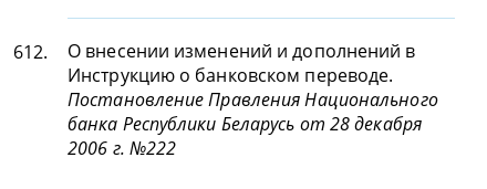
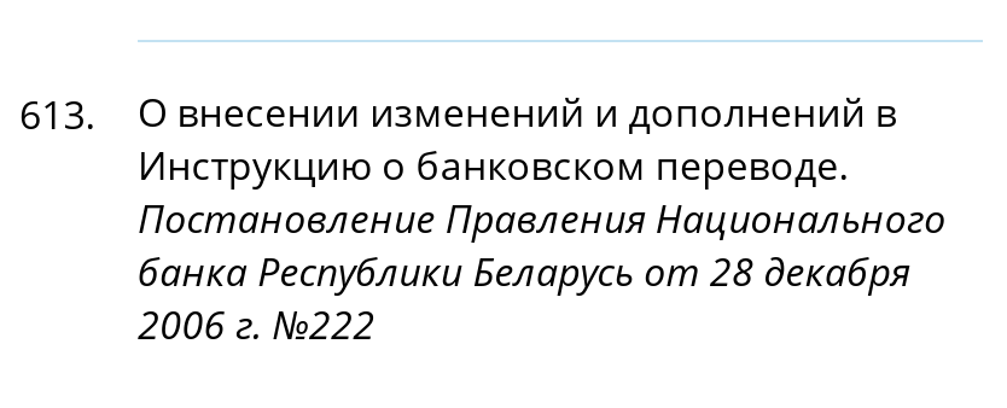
- 612. О внесении изменений и дополнений в
+ 613. О внесении изменений и дополнений в
